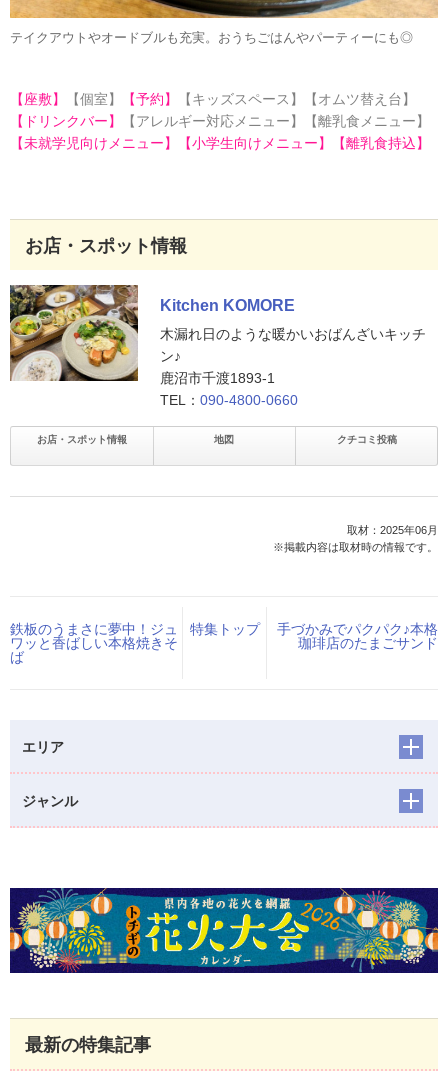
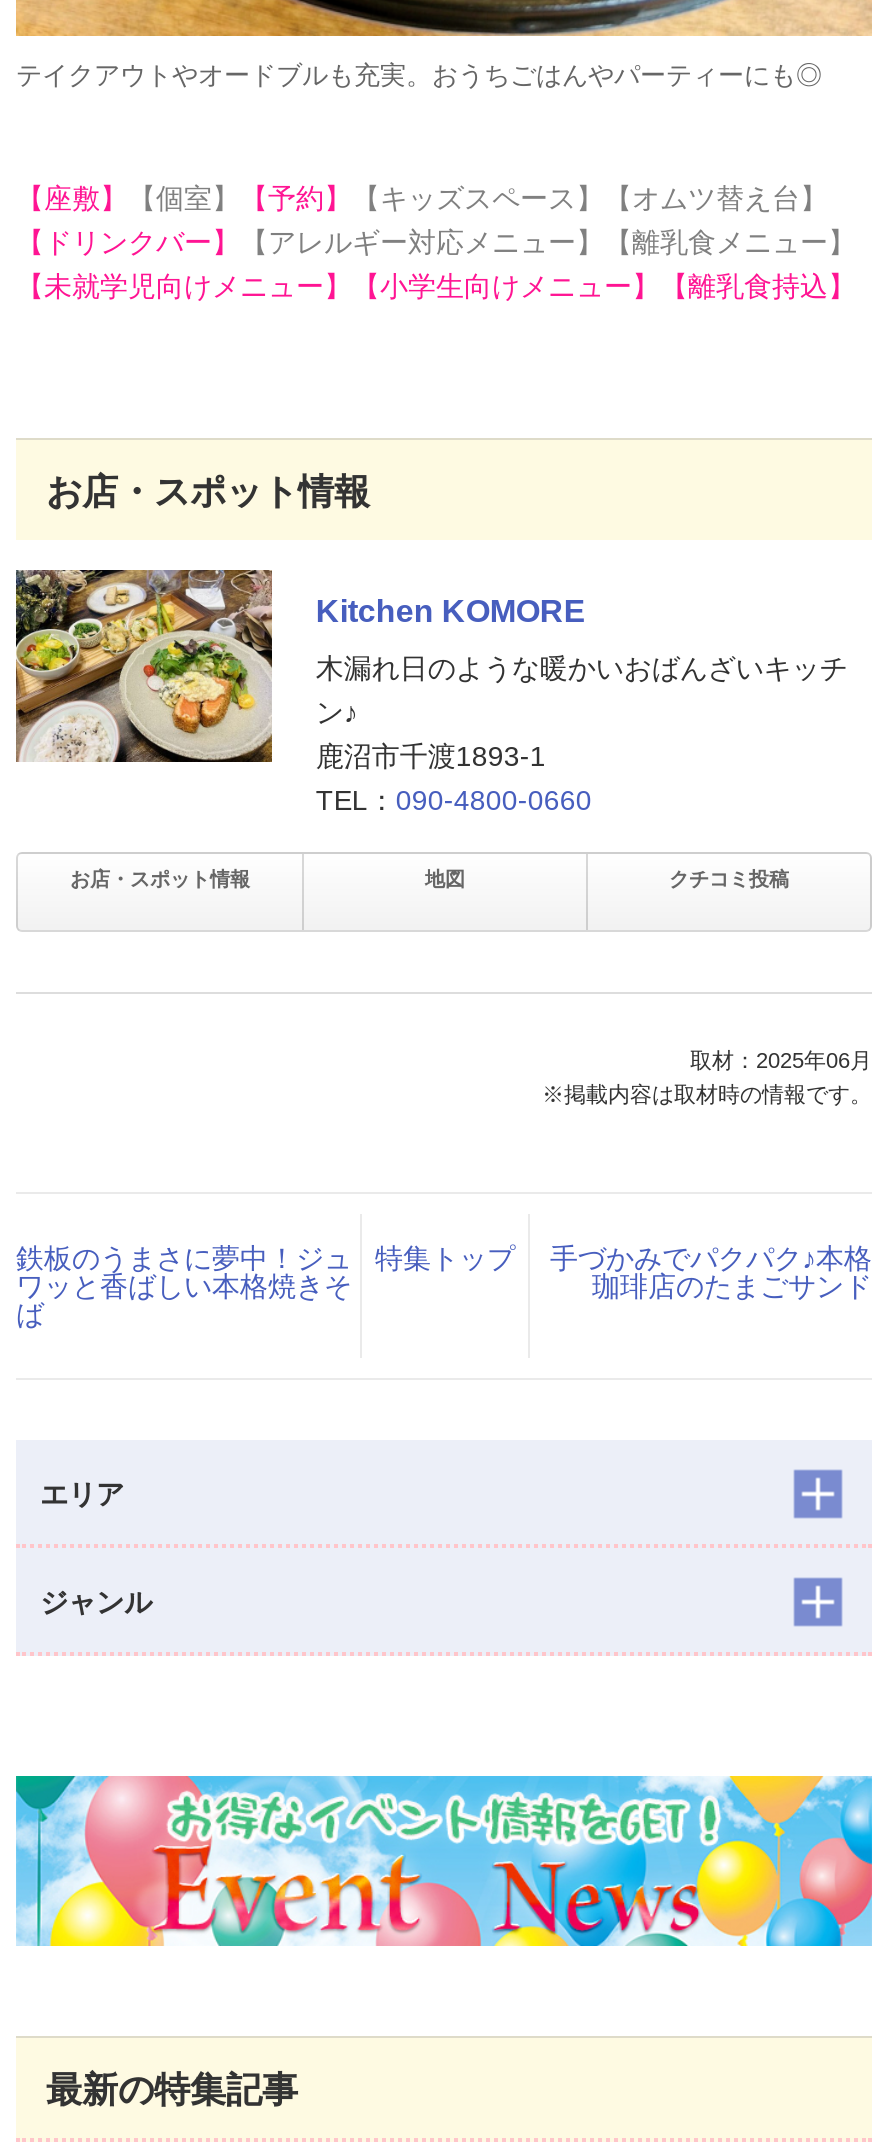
- [image]
+ [image]
